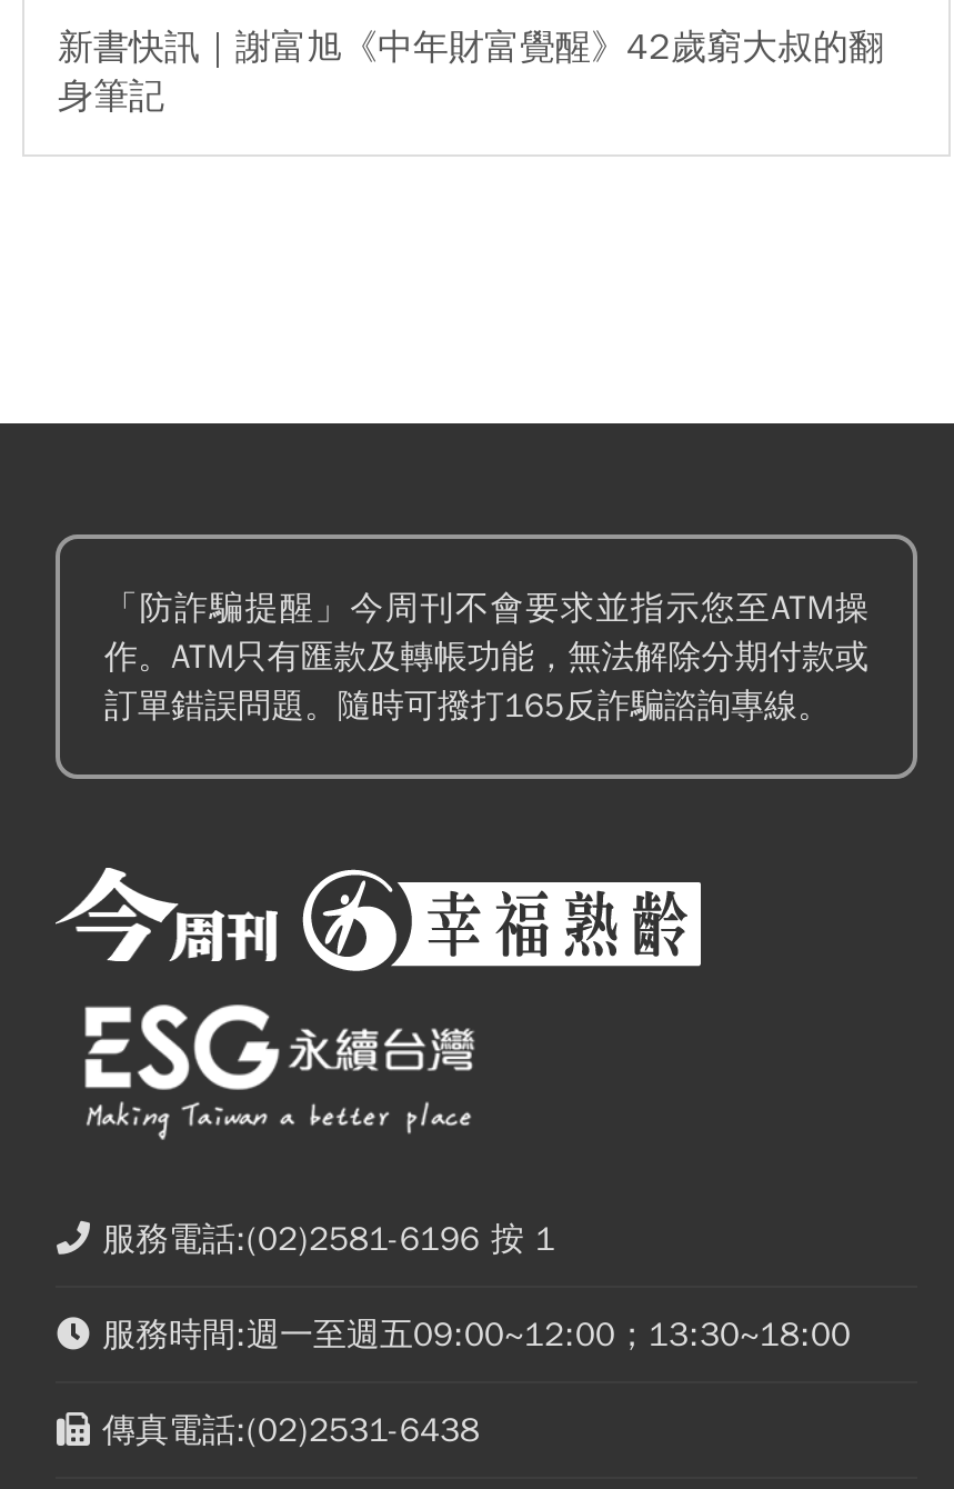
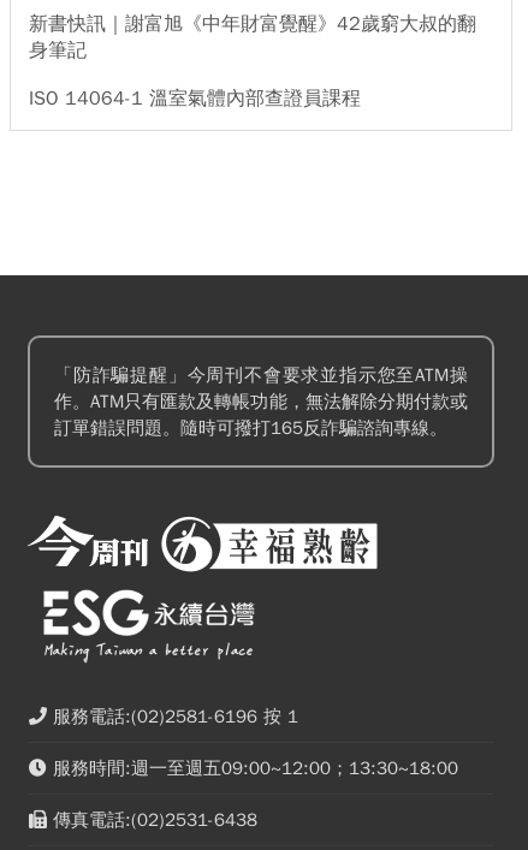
+ ISO 14064-1 溫室氣體內部查證員課程
